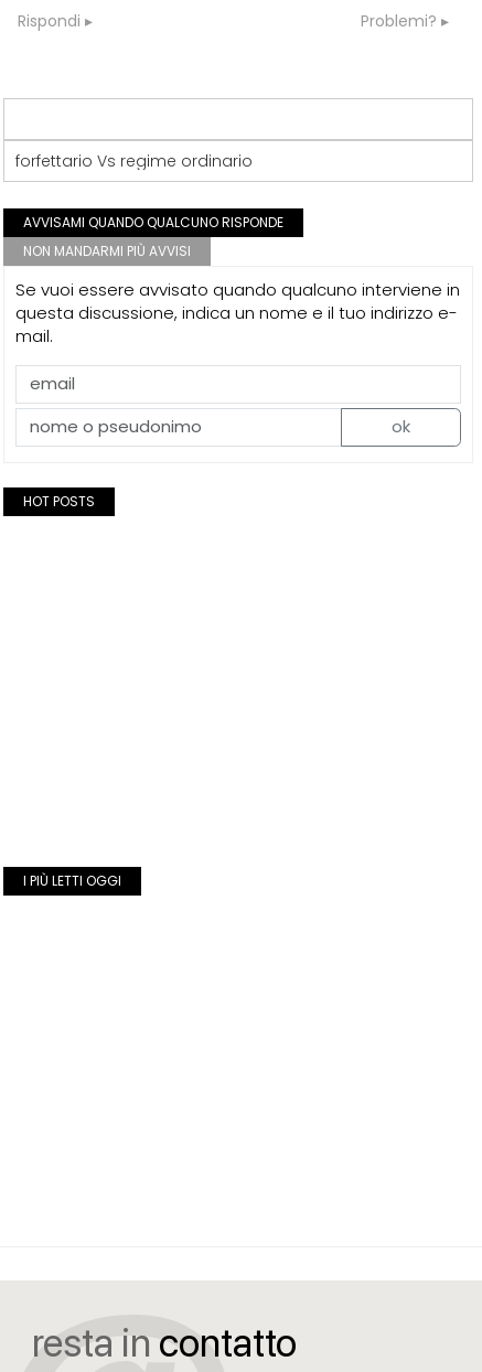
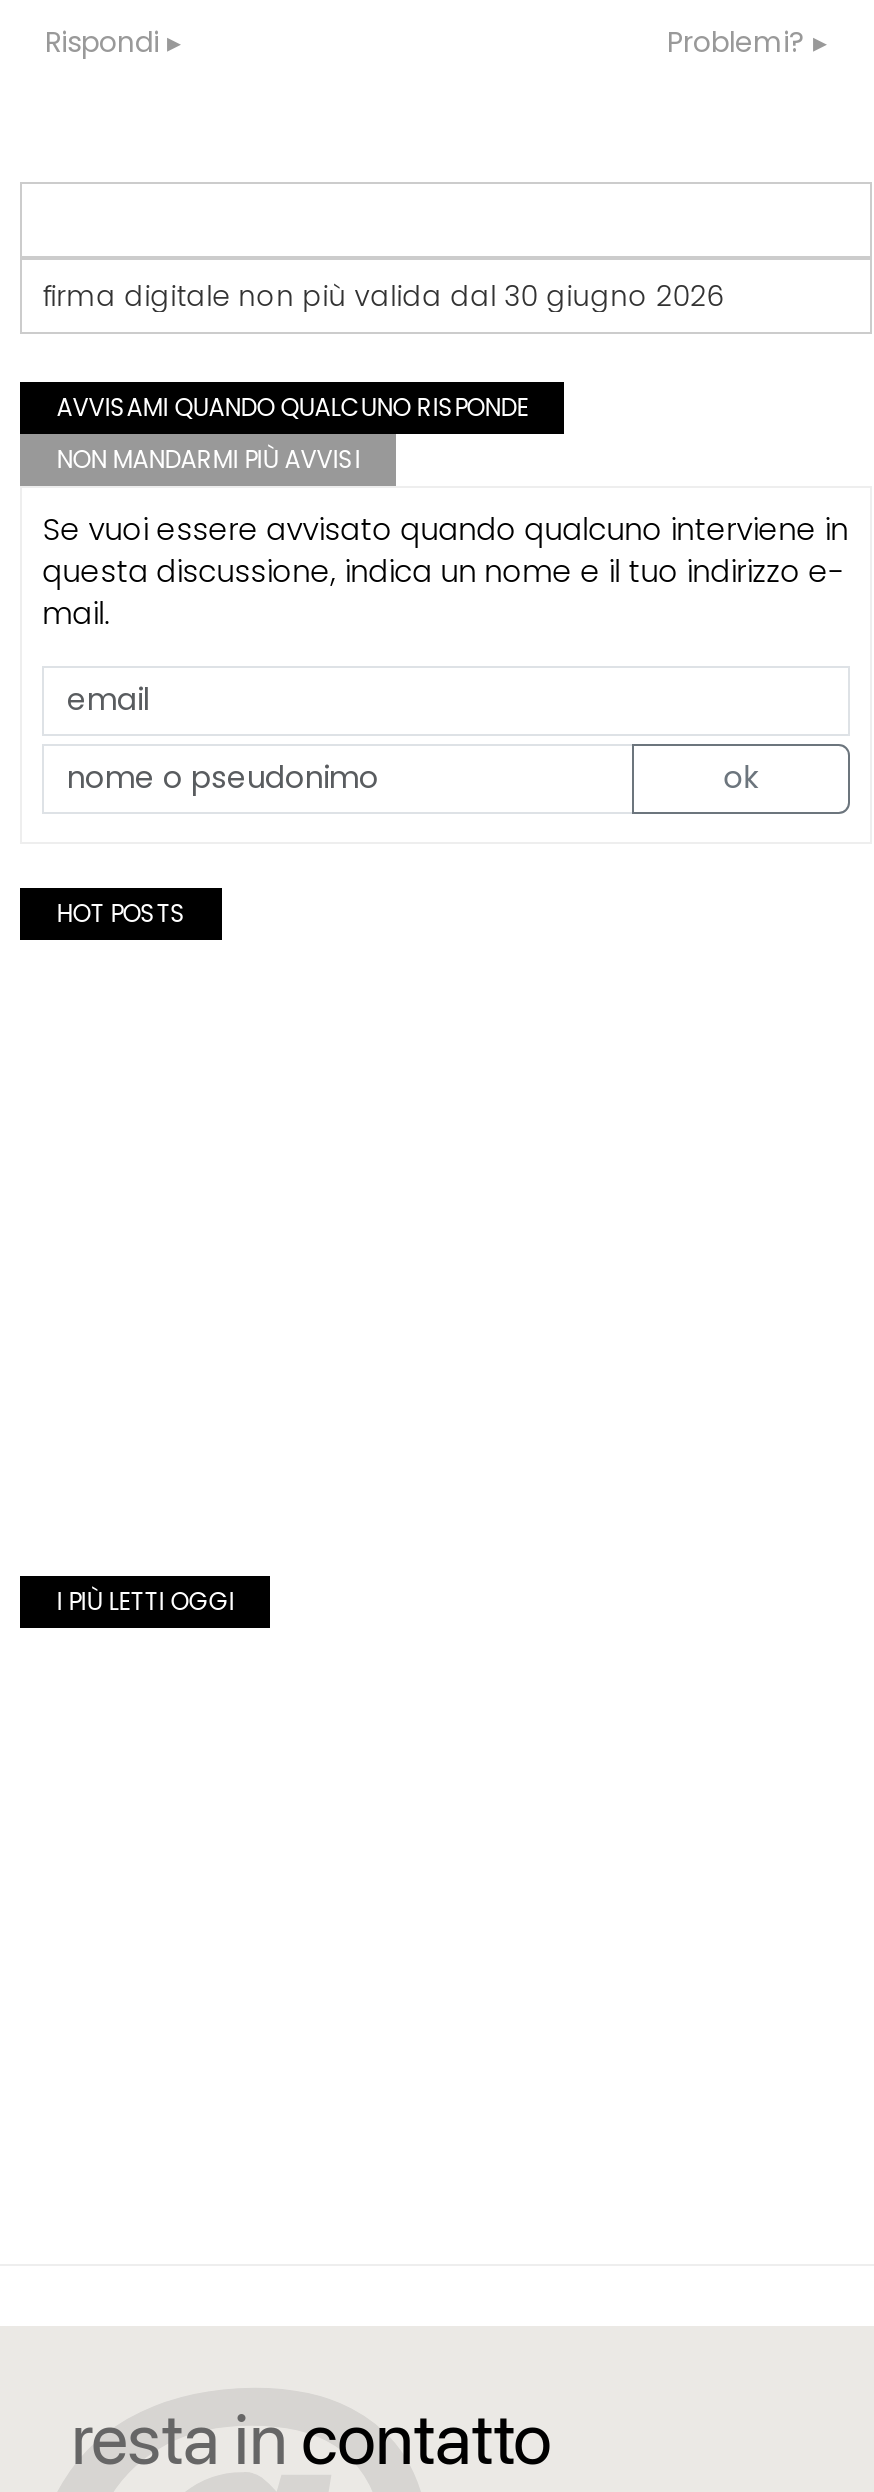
- forfettario Vs regime ordinario
+ firma digitale non più valida dal 30 giugno 2026
